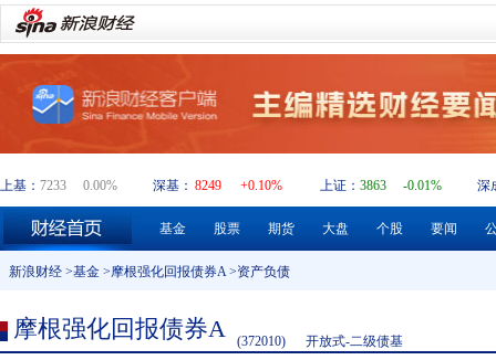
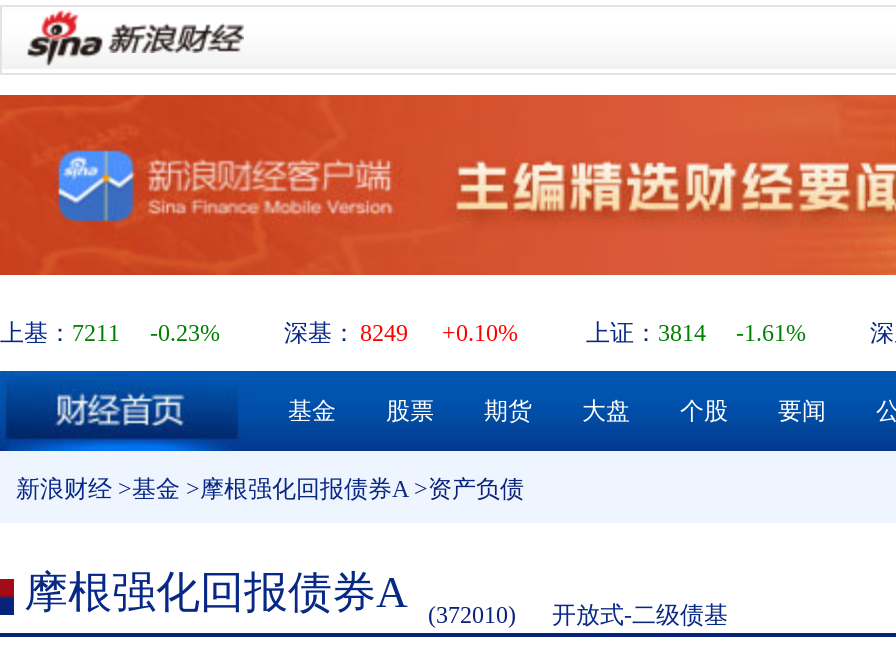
- 上基：7233
+ 上基：7211

- 0.00%
+ -0.23%

- 上证：3863
+ 上证：3814

- -0.01%
+ -1.61%
